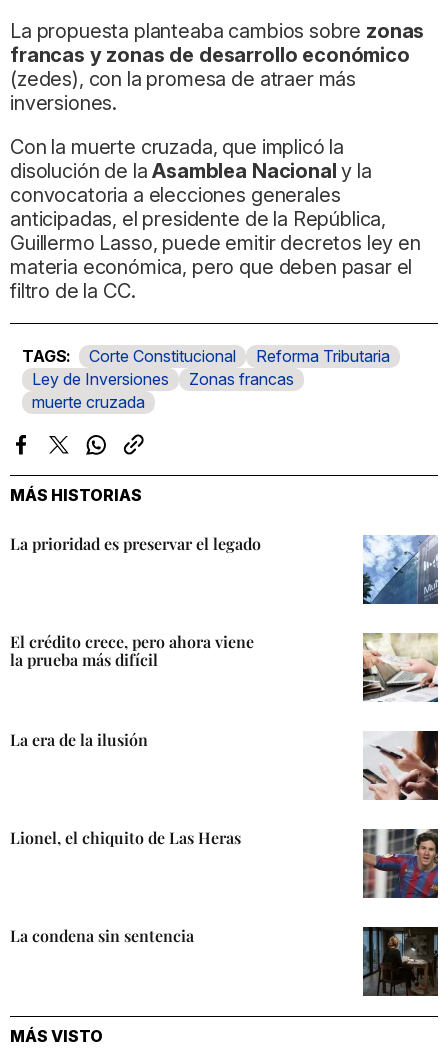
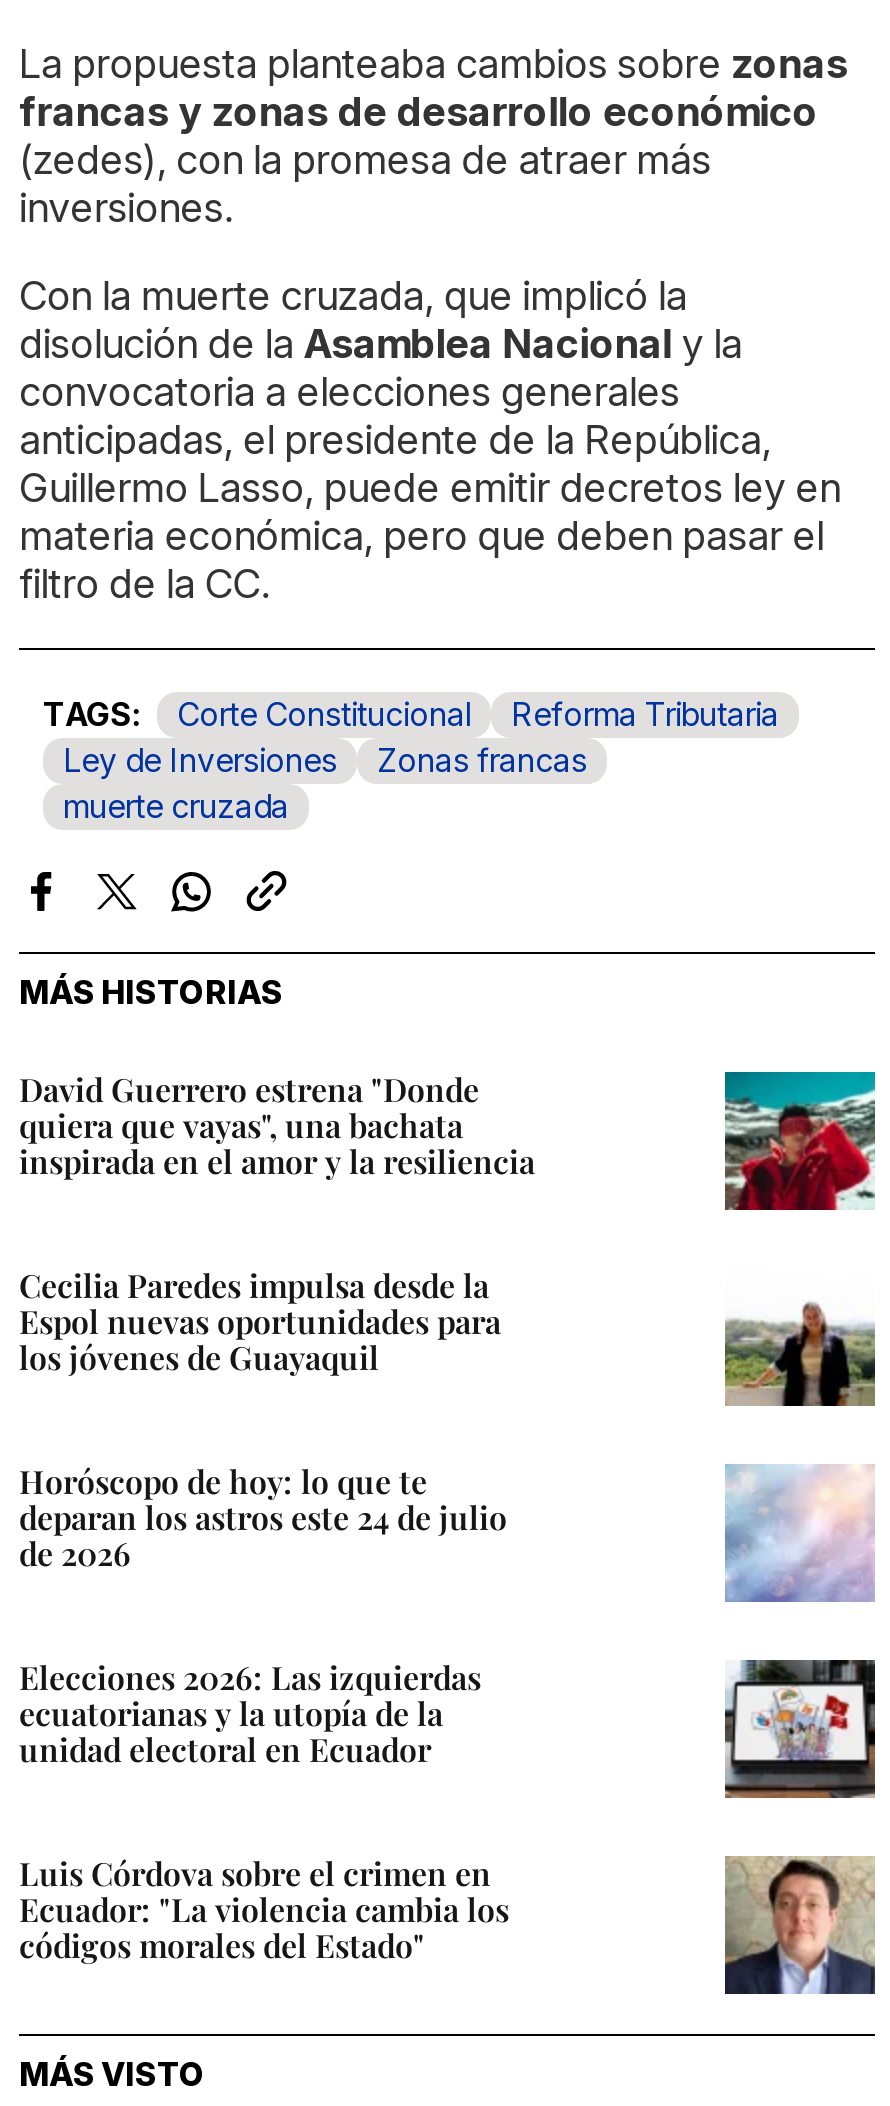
- La prioridad es preservar el legado
+ David Guerrero estrena "Donde
+ quiera que vayas", una bachata
+ inspirada en el amor y la resiliencia

- [image]
+ [image]

- El crédito crece, pero ahora viene
- la prueba más difícil
+ Cecilia Paredes impulsa desde la
+ Espol nuevas oportunidades para
+ los jóvenes de Guayaquil

- [image]
+ [image]

- La era de la ilusión
+ Horóscopo de hoy: lo que te
+ deparan los astros este 24 de julio
+ de 2026

- [image]
+ [image]

- Lionel, el chiquito de Las Heras
+ Elecciones 2026: Las izquierdas
+ ecuatorianas y la utopía de la
+ unidad electoral en Ecuador

- [image]
+ [image]

- La condena sin sentencia
+ Luis Córdova sobre el crimen en
+ Ecuador: "La violencia cambia los
+ códigos morales del Estado"

- [image]
+ [image]
